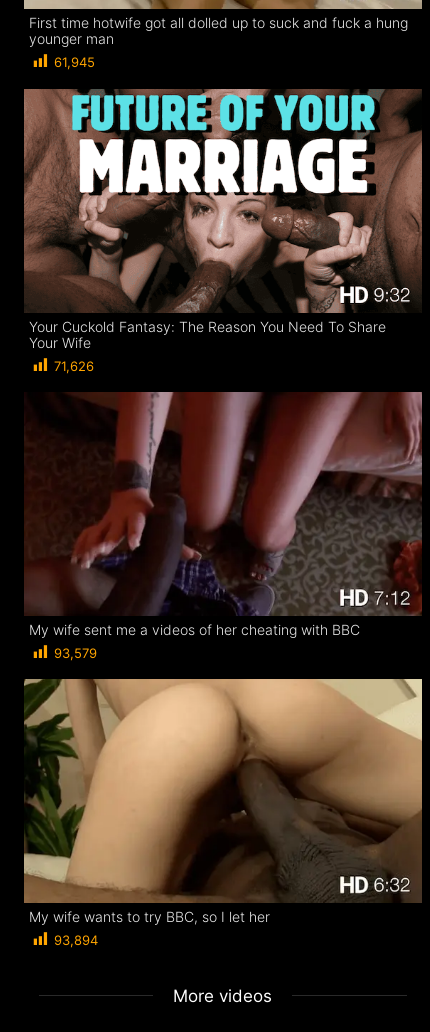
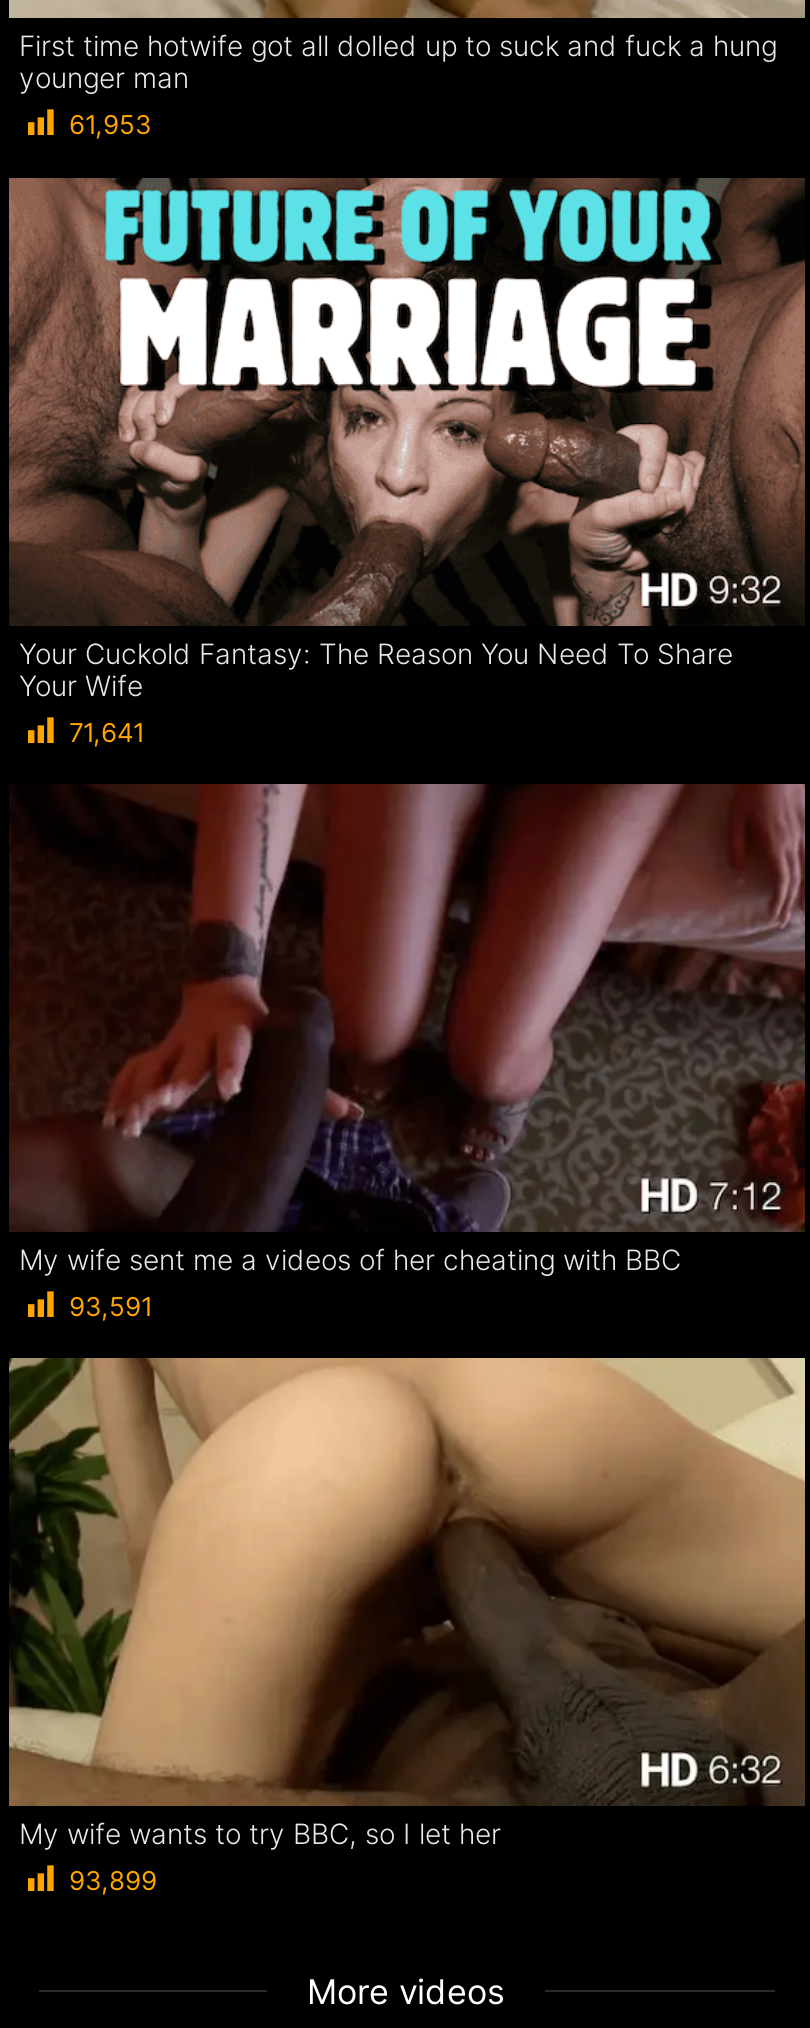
- 61,945
+ 61,953

- 71,626
+ 71,641

- 93,579
+ 93,591

- 93,894
+ 93,899
